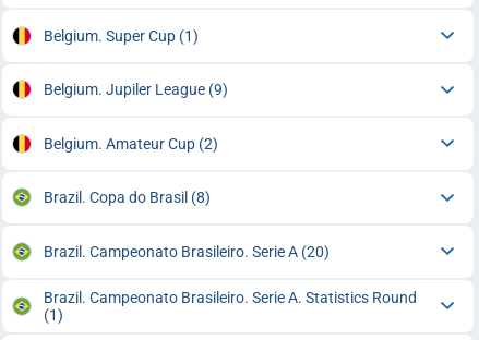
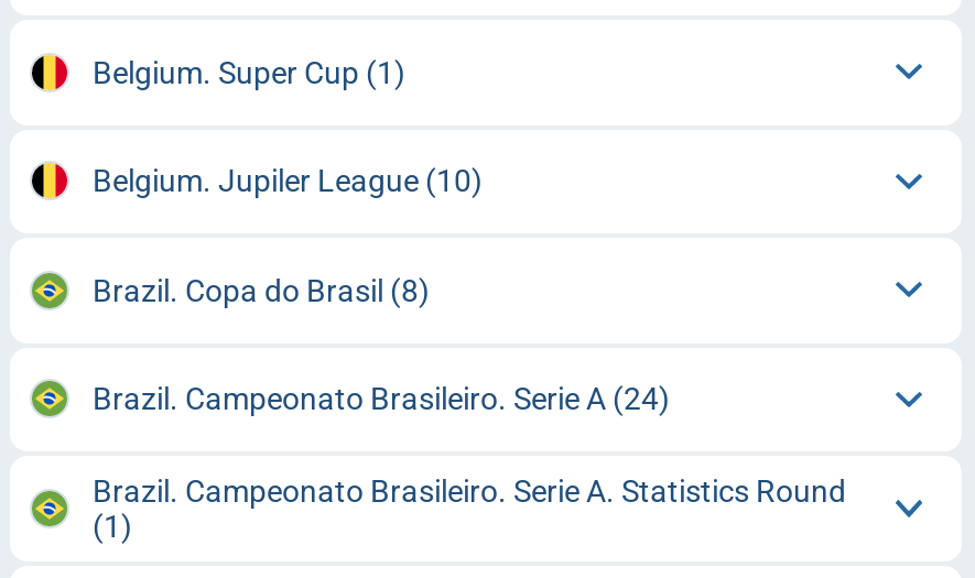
- Belgium. Jupiler League (9)
- Belgium. Amateur Cup (2)
+ Belgium. Jupiler League (10)

- Brazil. Campeonato Brasileiro. Serie A (20)
+ Brazil. Campeonato Brasileiro. Serie A (24)
